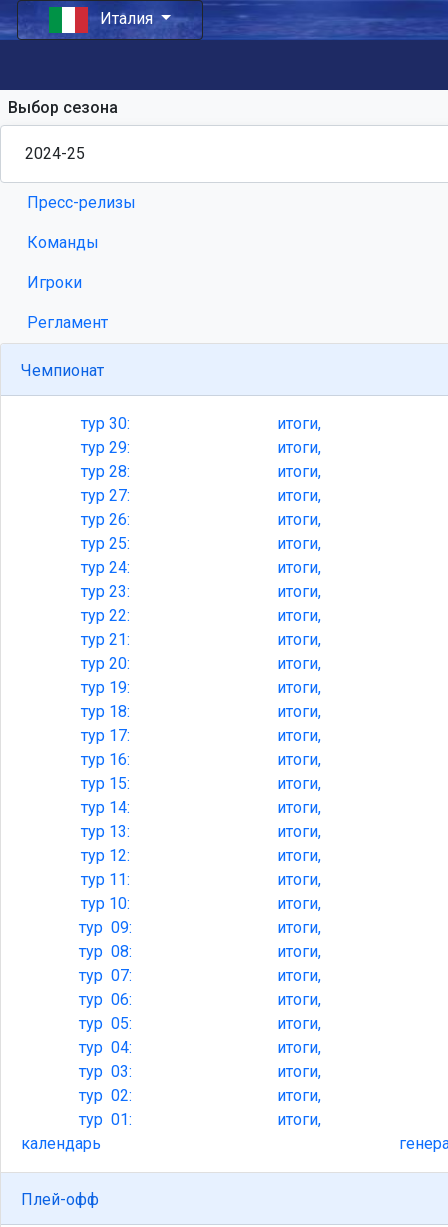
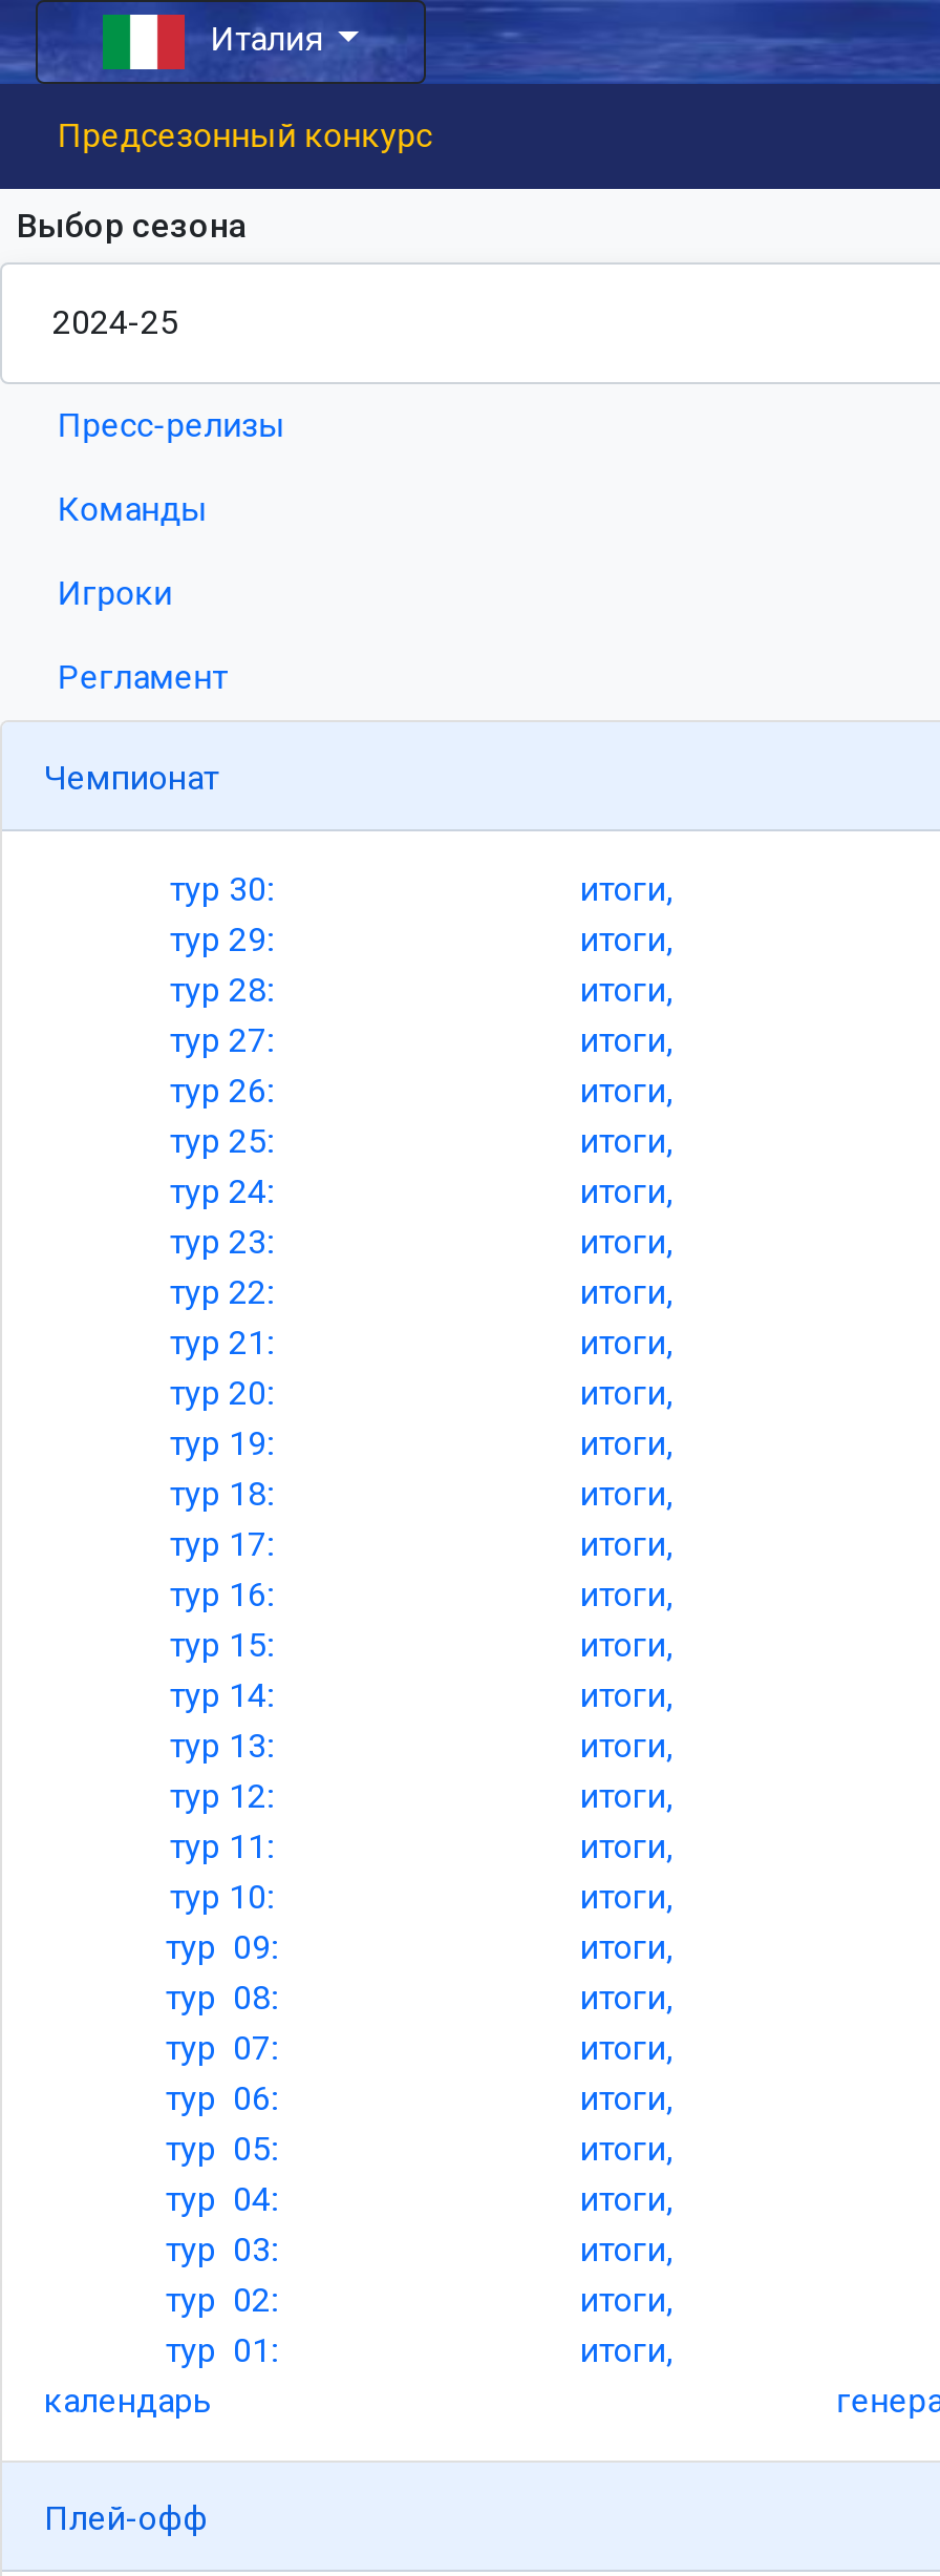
+ Предсезонный конкурс
